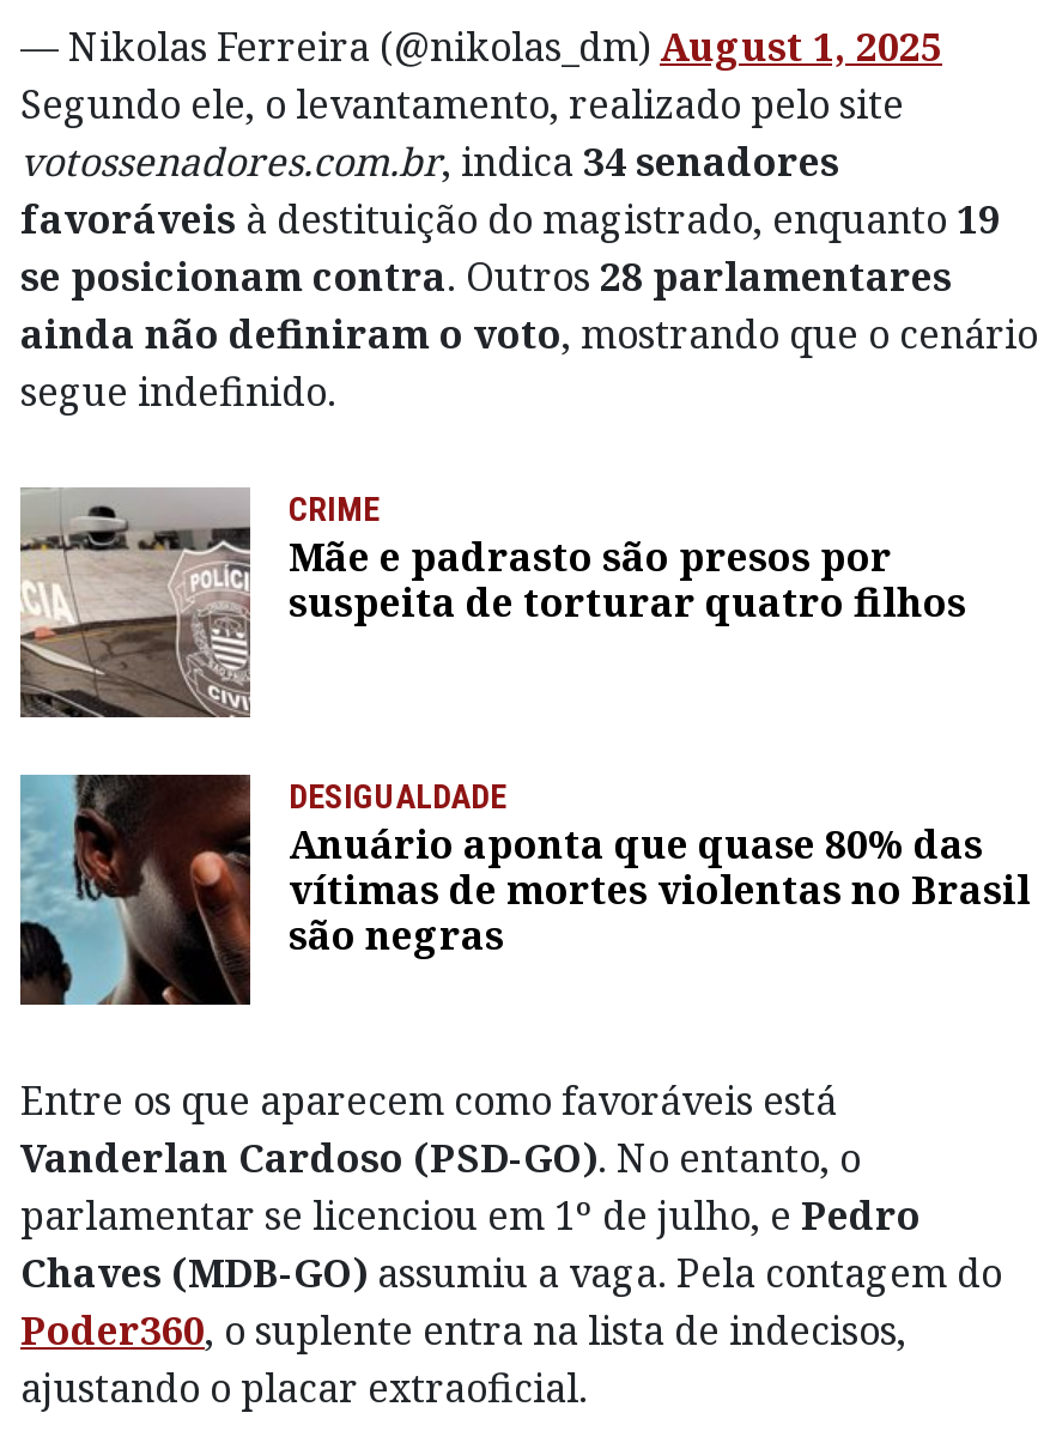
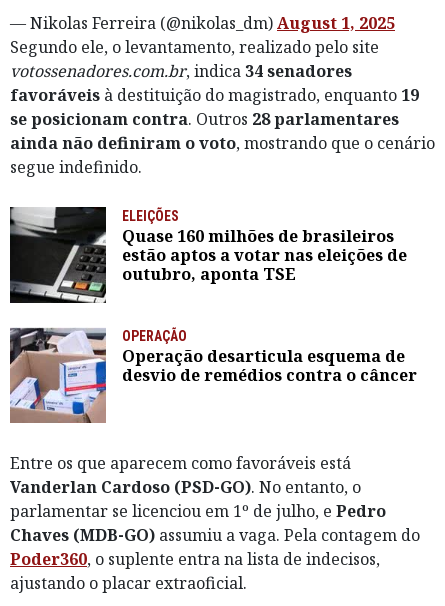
- [image]
- CRIME
- Mãe e padrasto são presos por
- suspeita de torturar quatro filhos
+ [image]
+ ELEIÇÕES
+ Quase 160 milhões de brasileiros
+ estão aptos a votar nas eleições de
+ outubro, aponta TSE

- [image]
- DESIGUALDADE
- Anuário aponta que quase 80% das
- vítimas de mortes violentas no Brasil
- são negras
+ [image]
+ OPERAÇÃO
+ Operação desarticula esquema de
+ desvio de remédios contra o câncer
